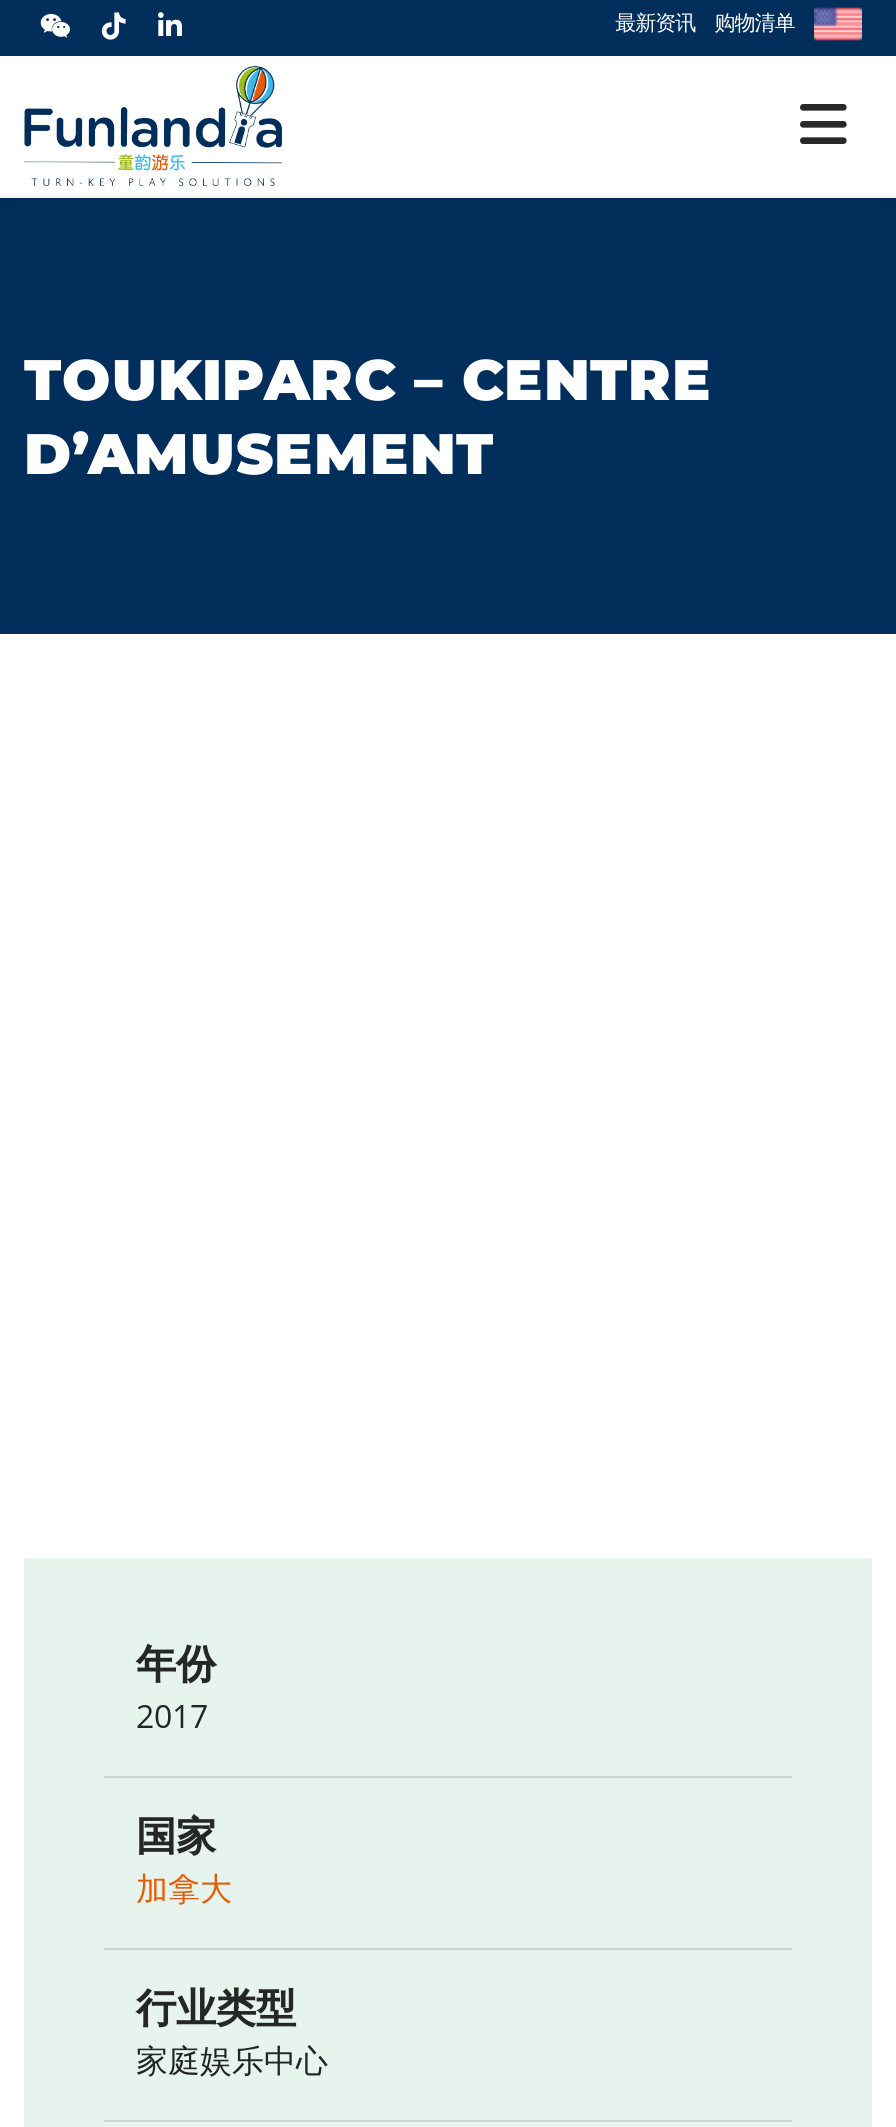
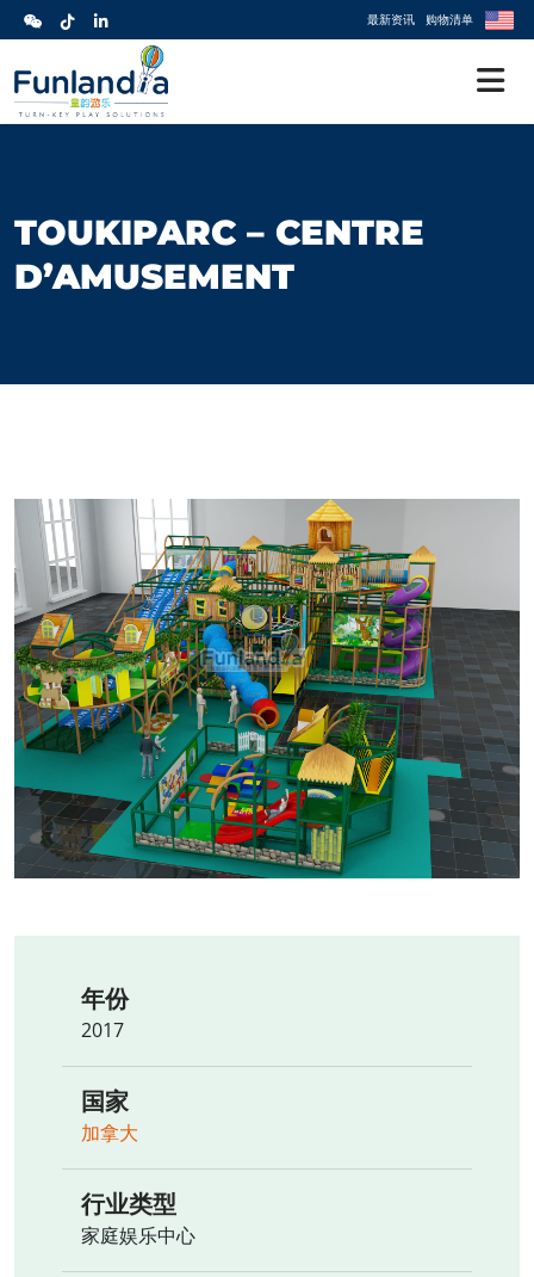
+ [image]
